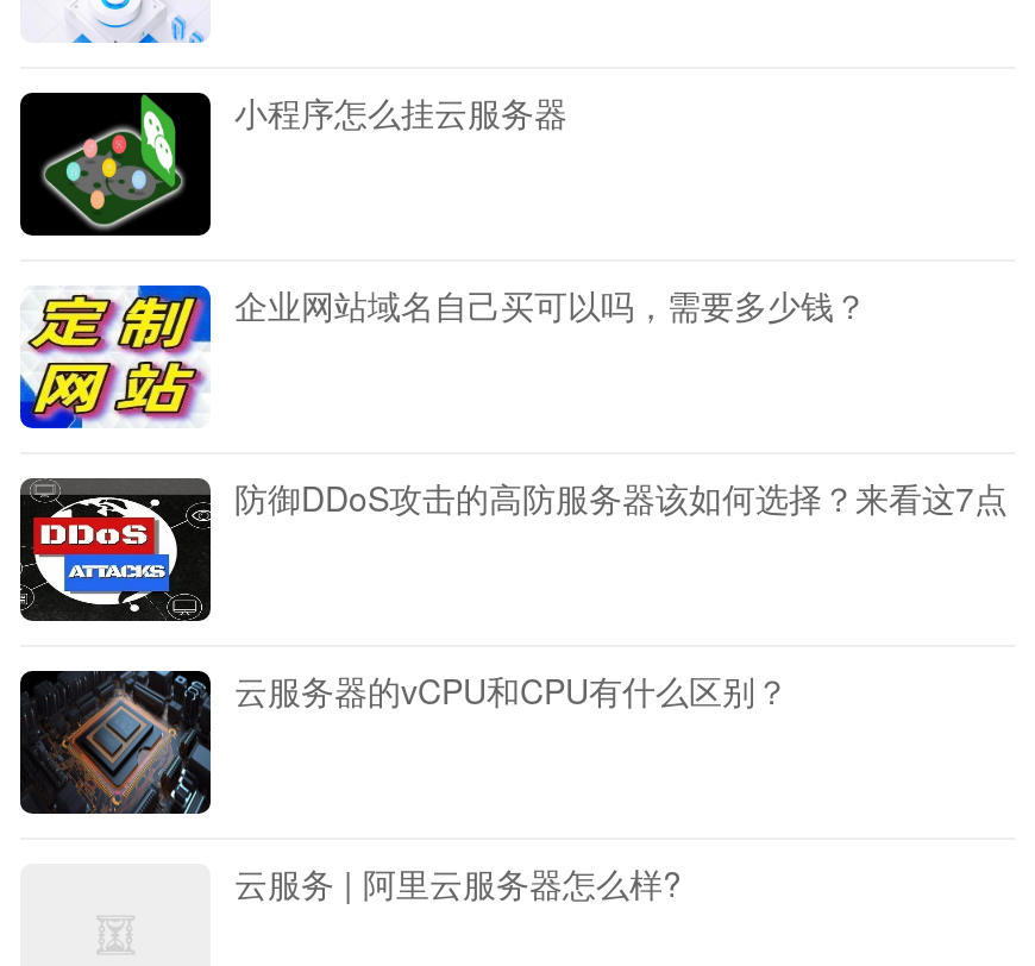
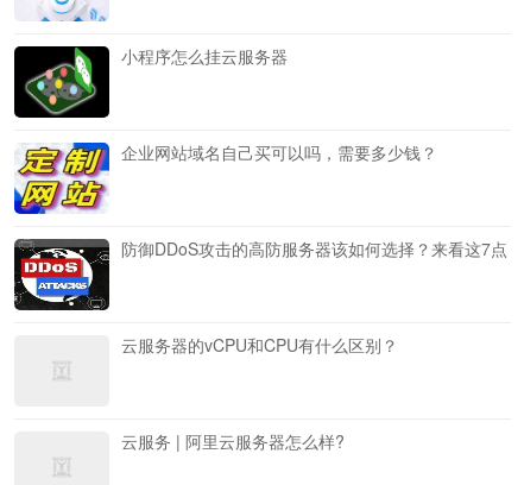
- [image]
